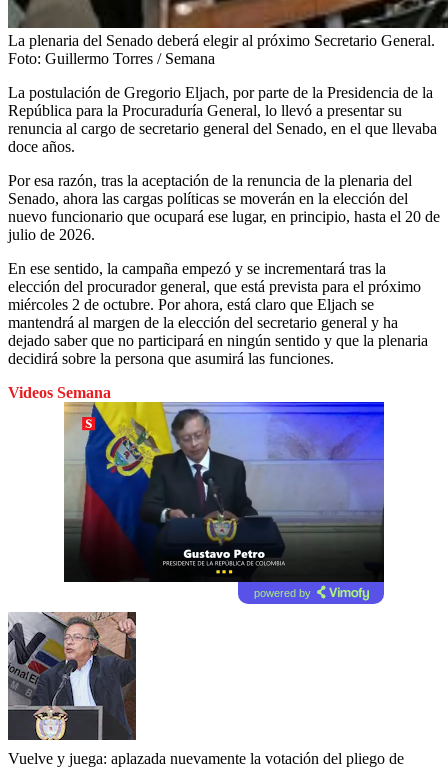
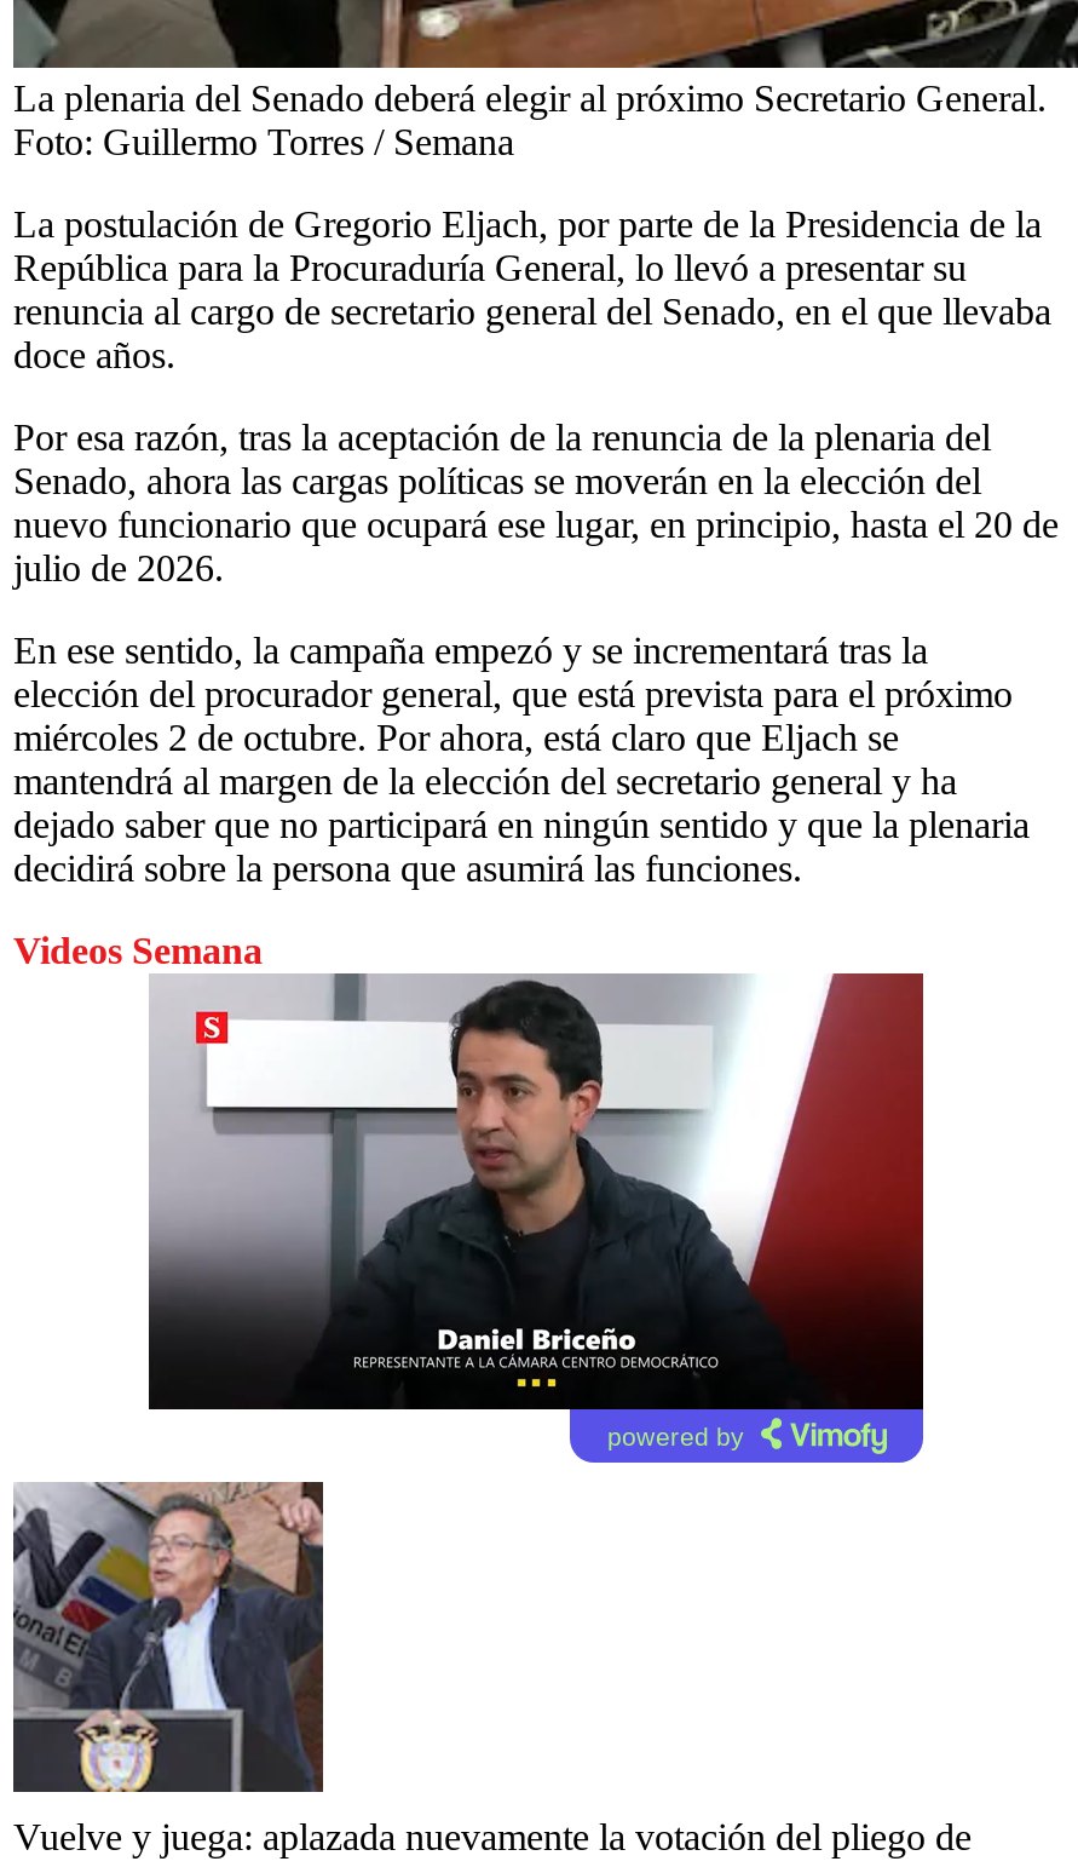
- [image]
+ [image]
